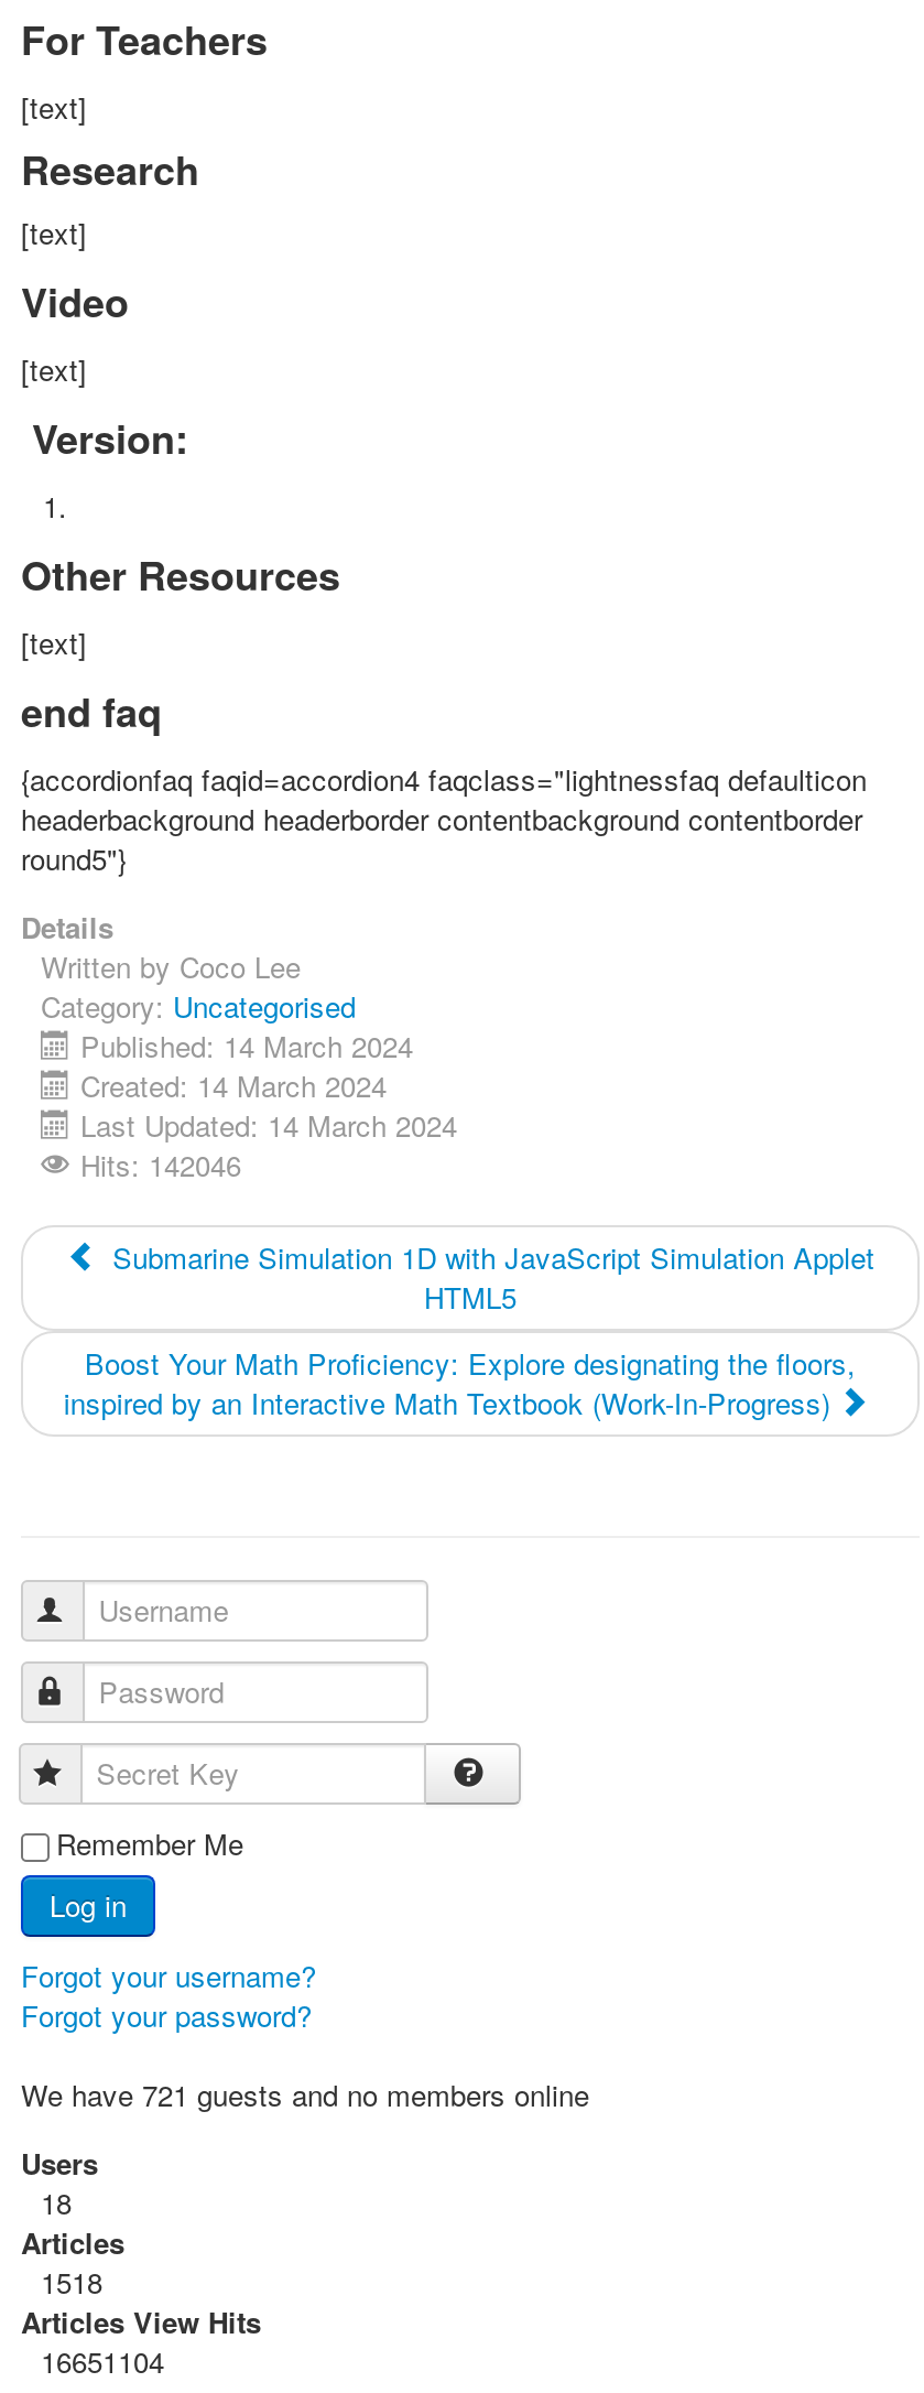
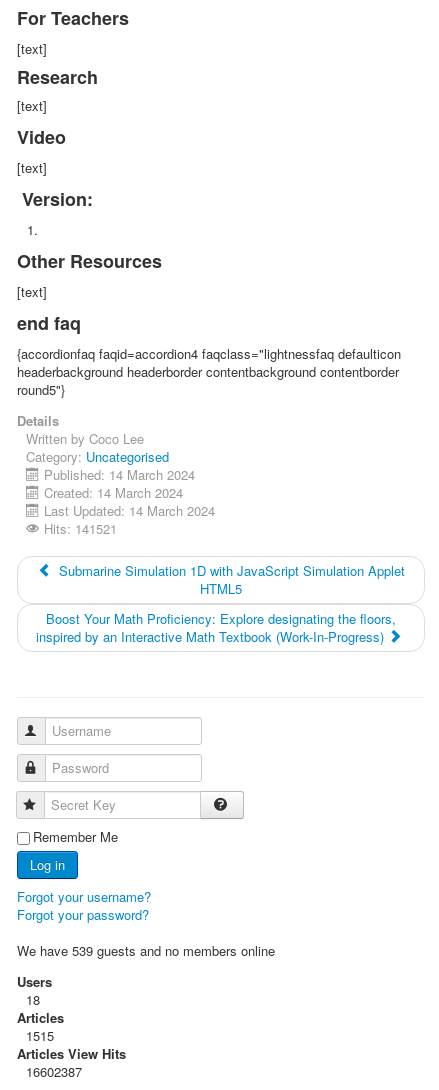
- Hits: 142046
+ Hits: 141521

- We have 721 guests and no members online
+ We have 539 guests and no members online

- 1518
+ 1515

- 16651104
+ 16602387
